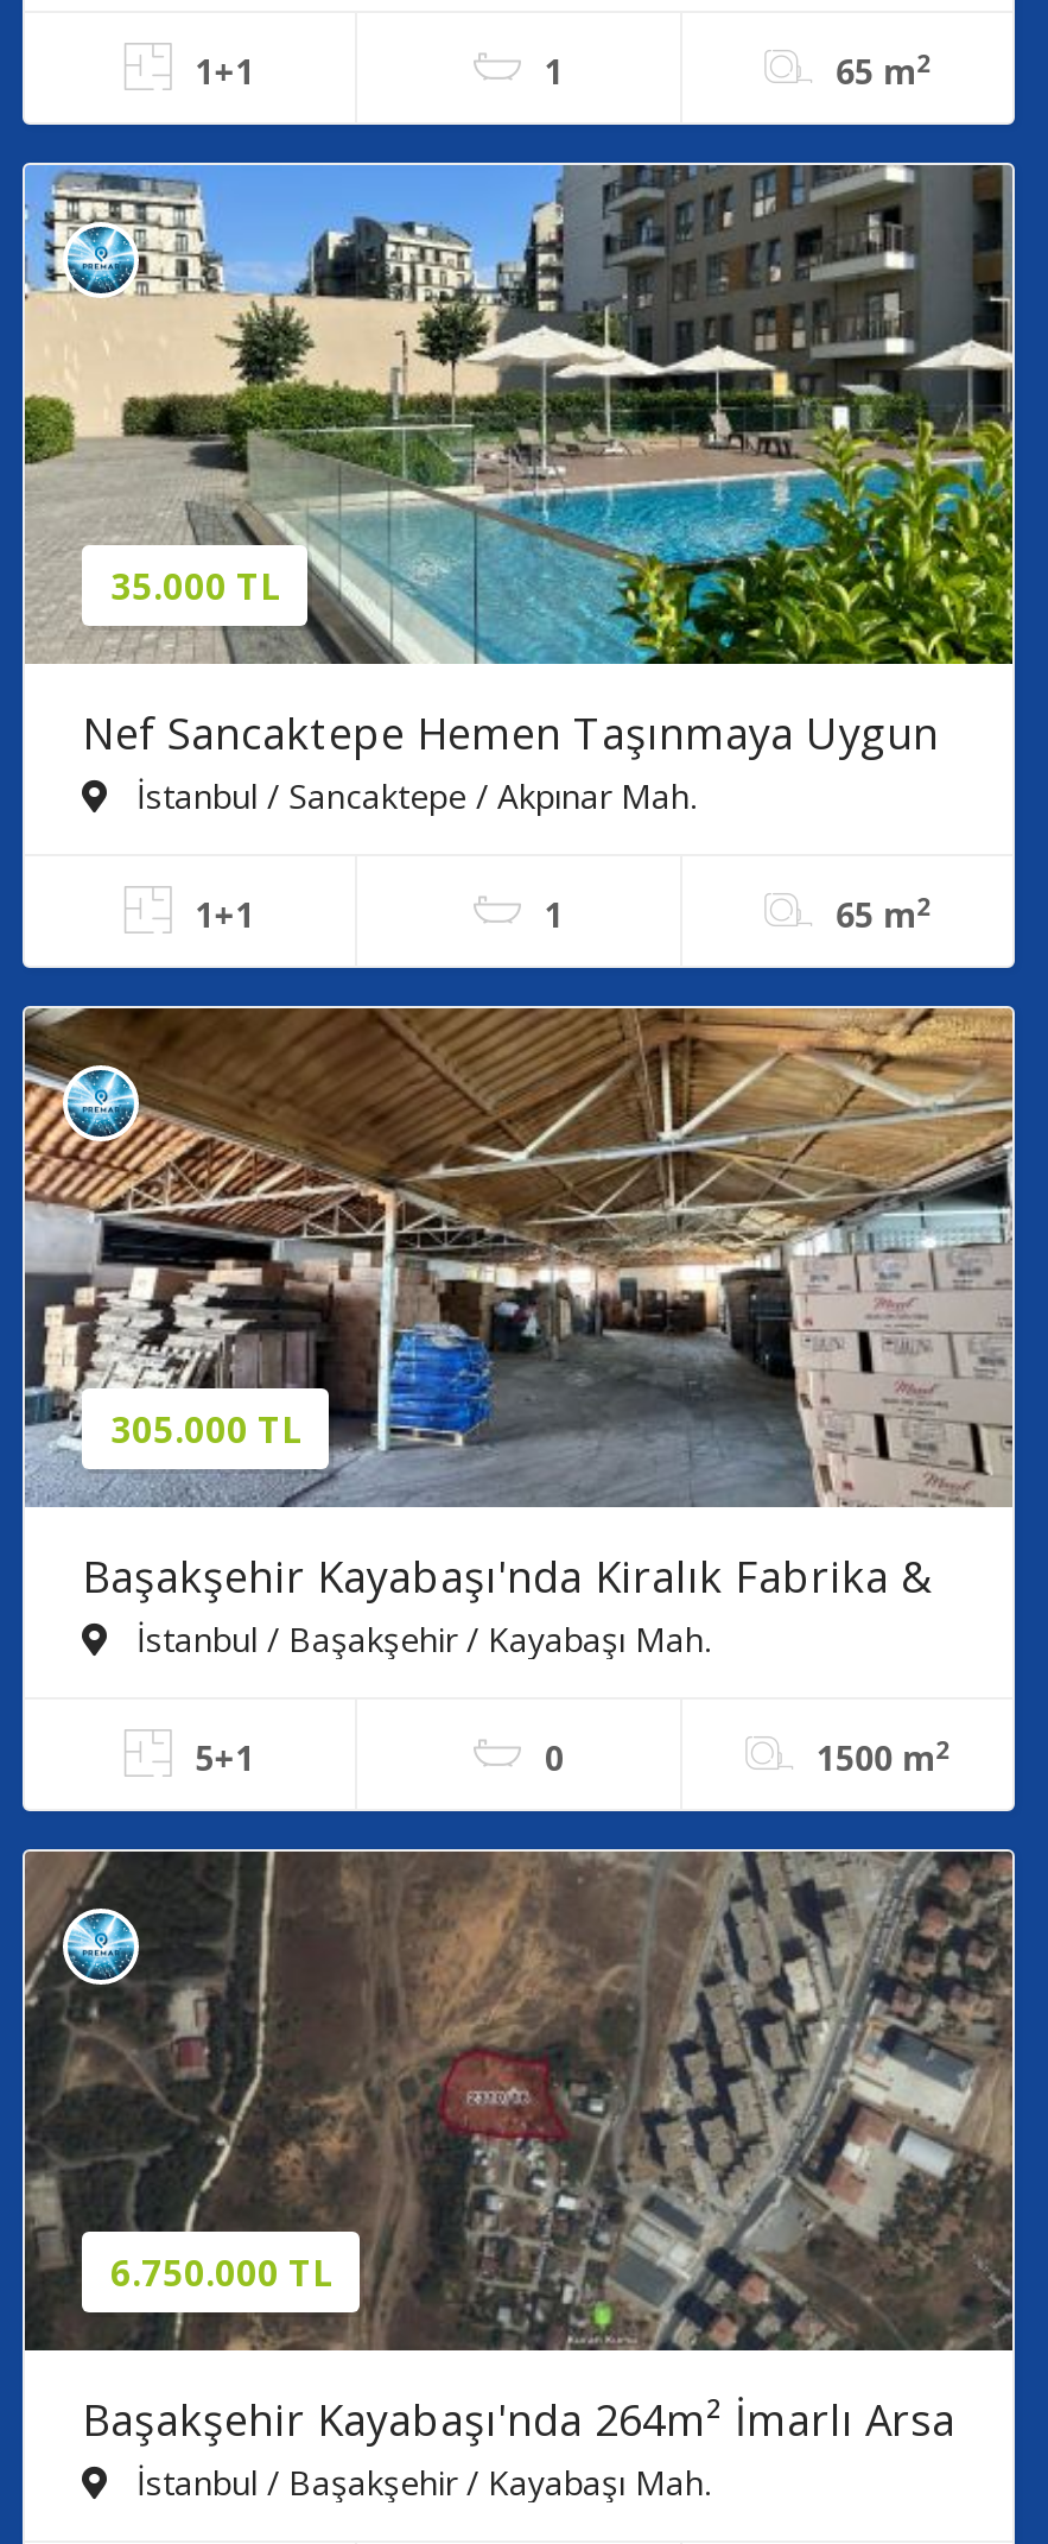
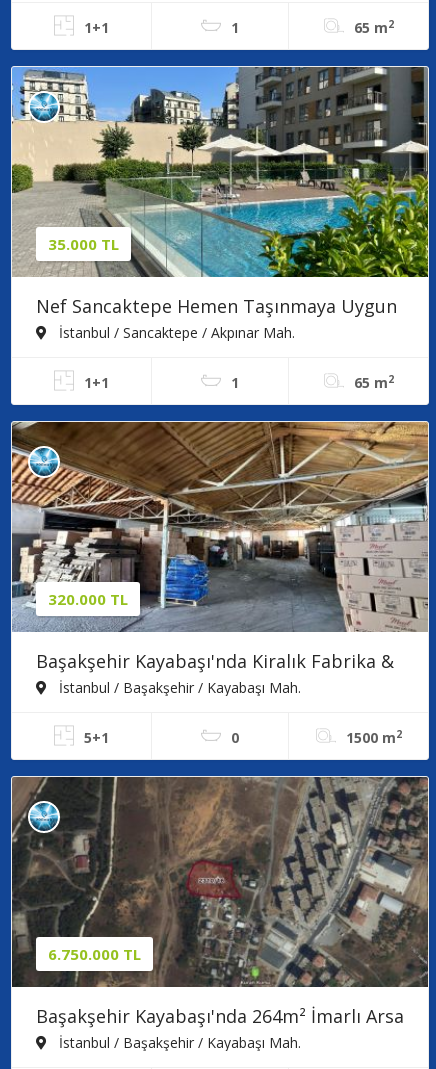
- 305.000 TL
+ 320.000 TL
